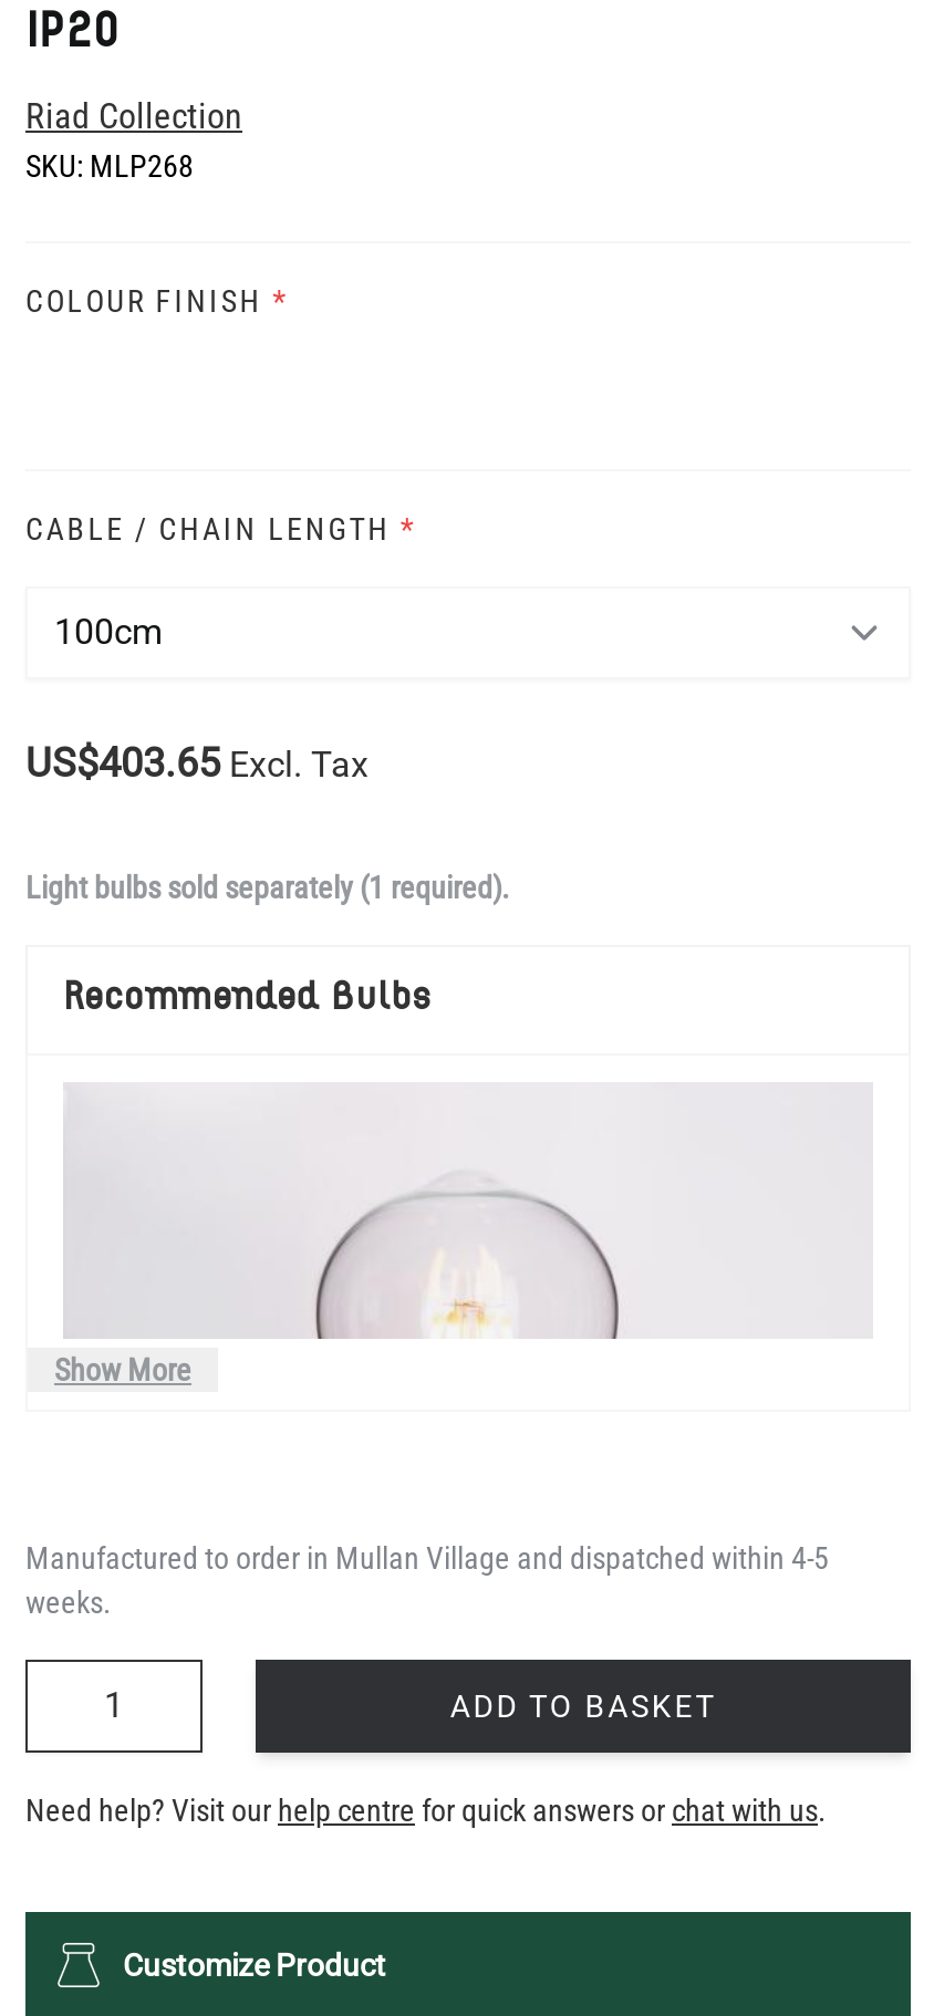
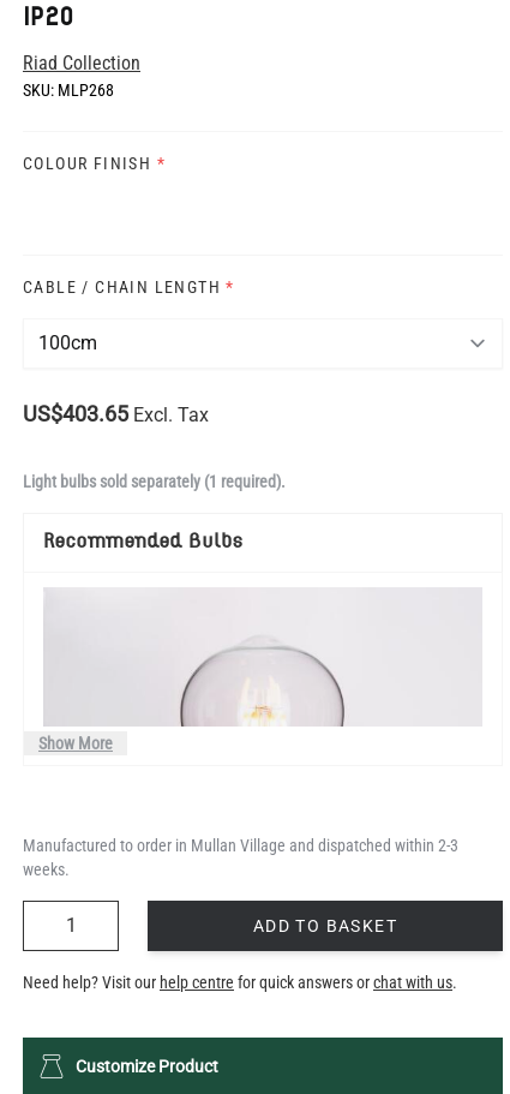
- Manufactured to order in Mullan Village and dispatched within 4-5
+ Manufactured to order in Mullan Village and dispatched within 2-3
